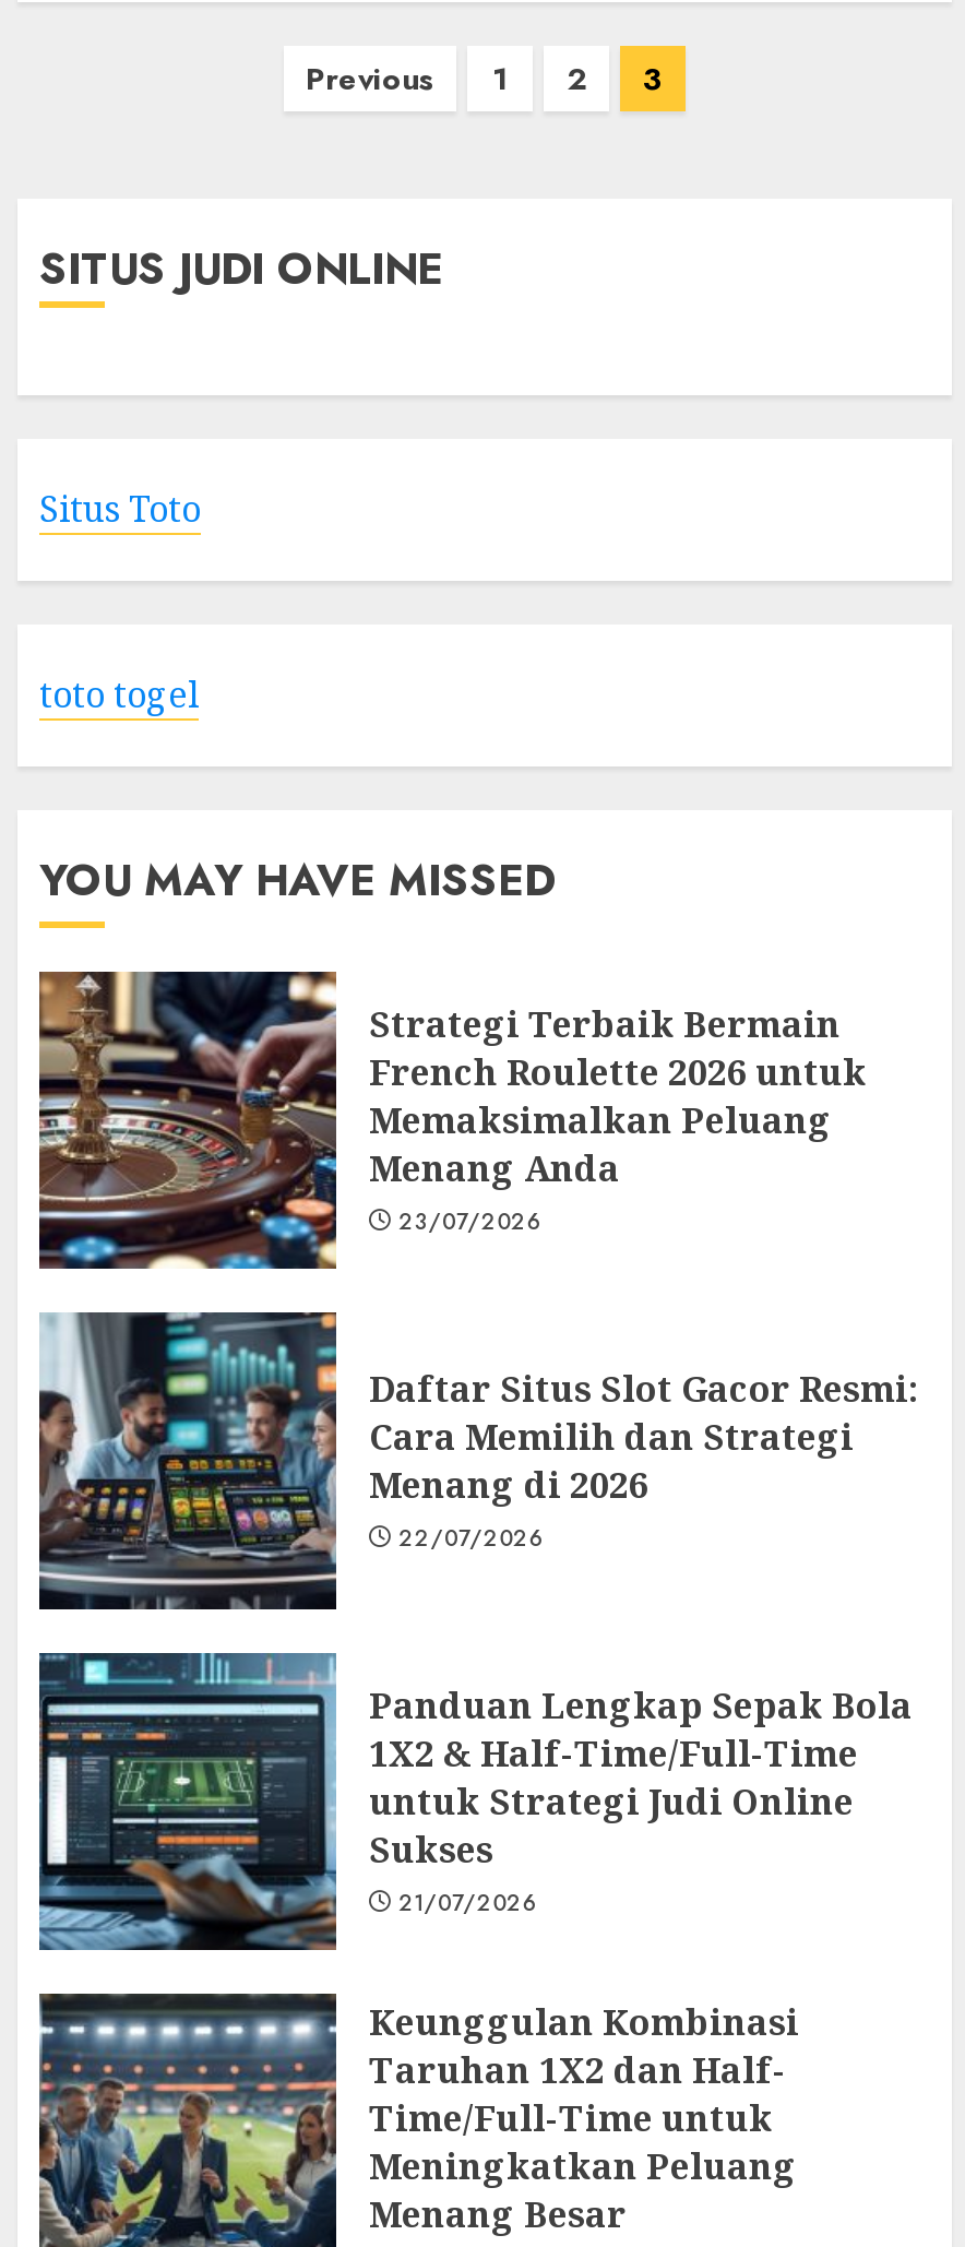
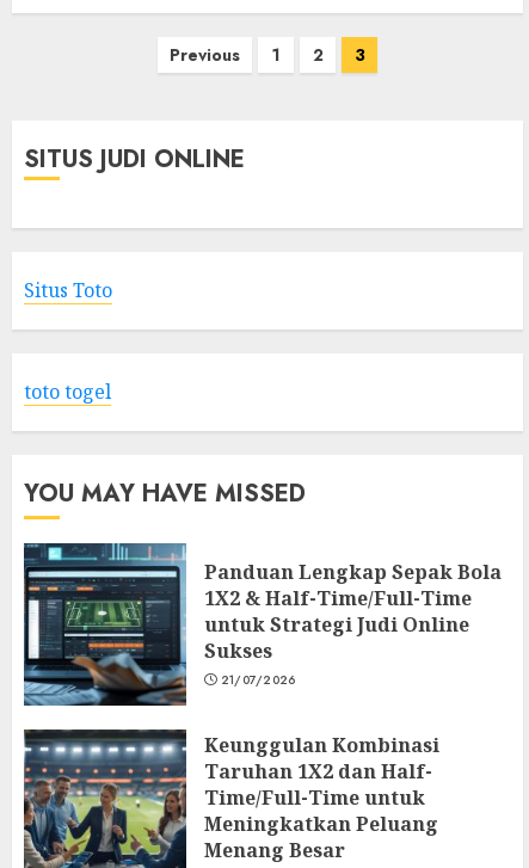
- [image]
- Strategi Terbaik Bermain
- French Roulette 2026 untuk
- Memaksimalkan Peluang
- Menang Anda
- 23/07/2026

- [image]
- Daftar Situs Slot Gacor Resmi:
- Cara Memilih dan Strategi
- Menang di 2026
- 22/07/2026
